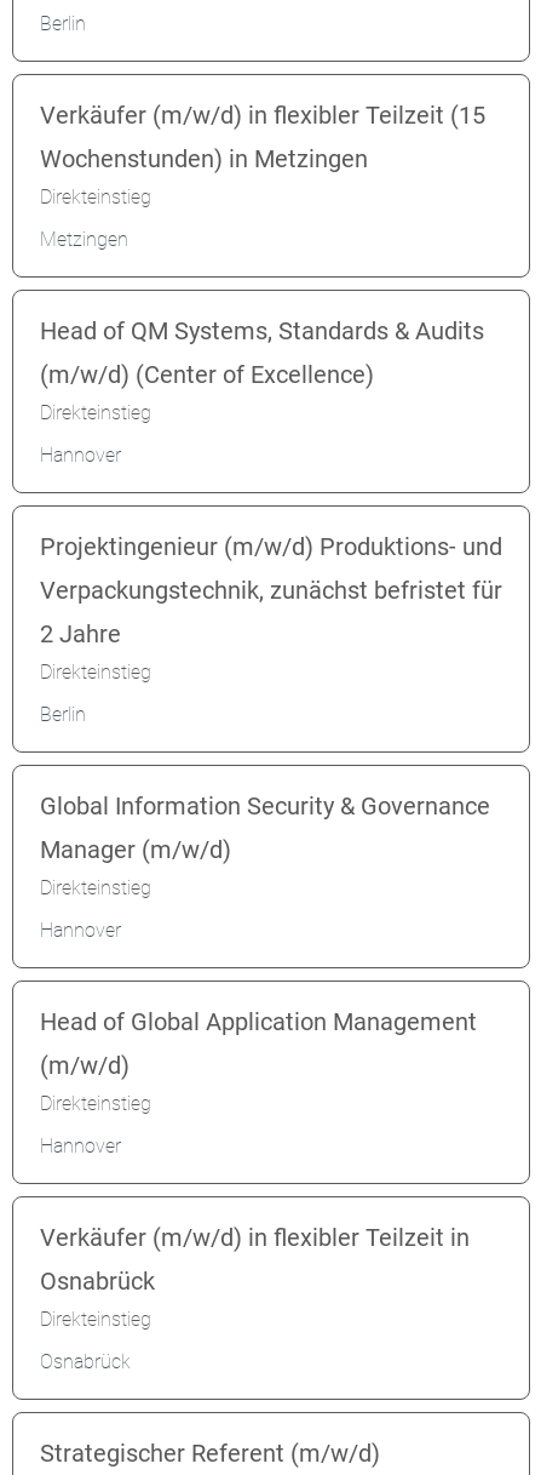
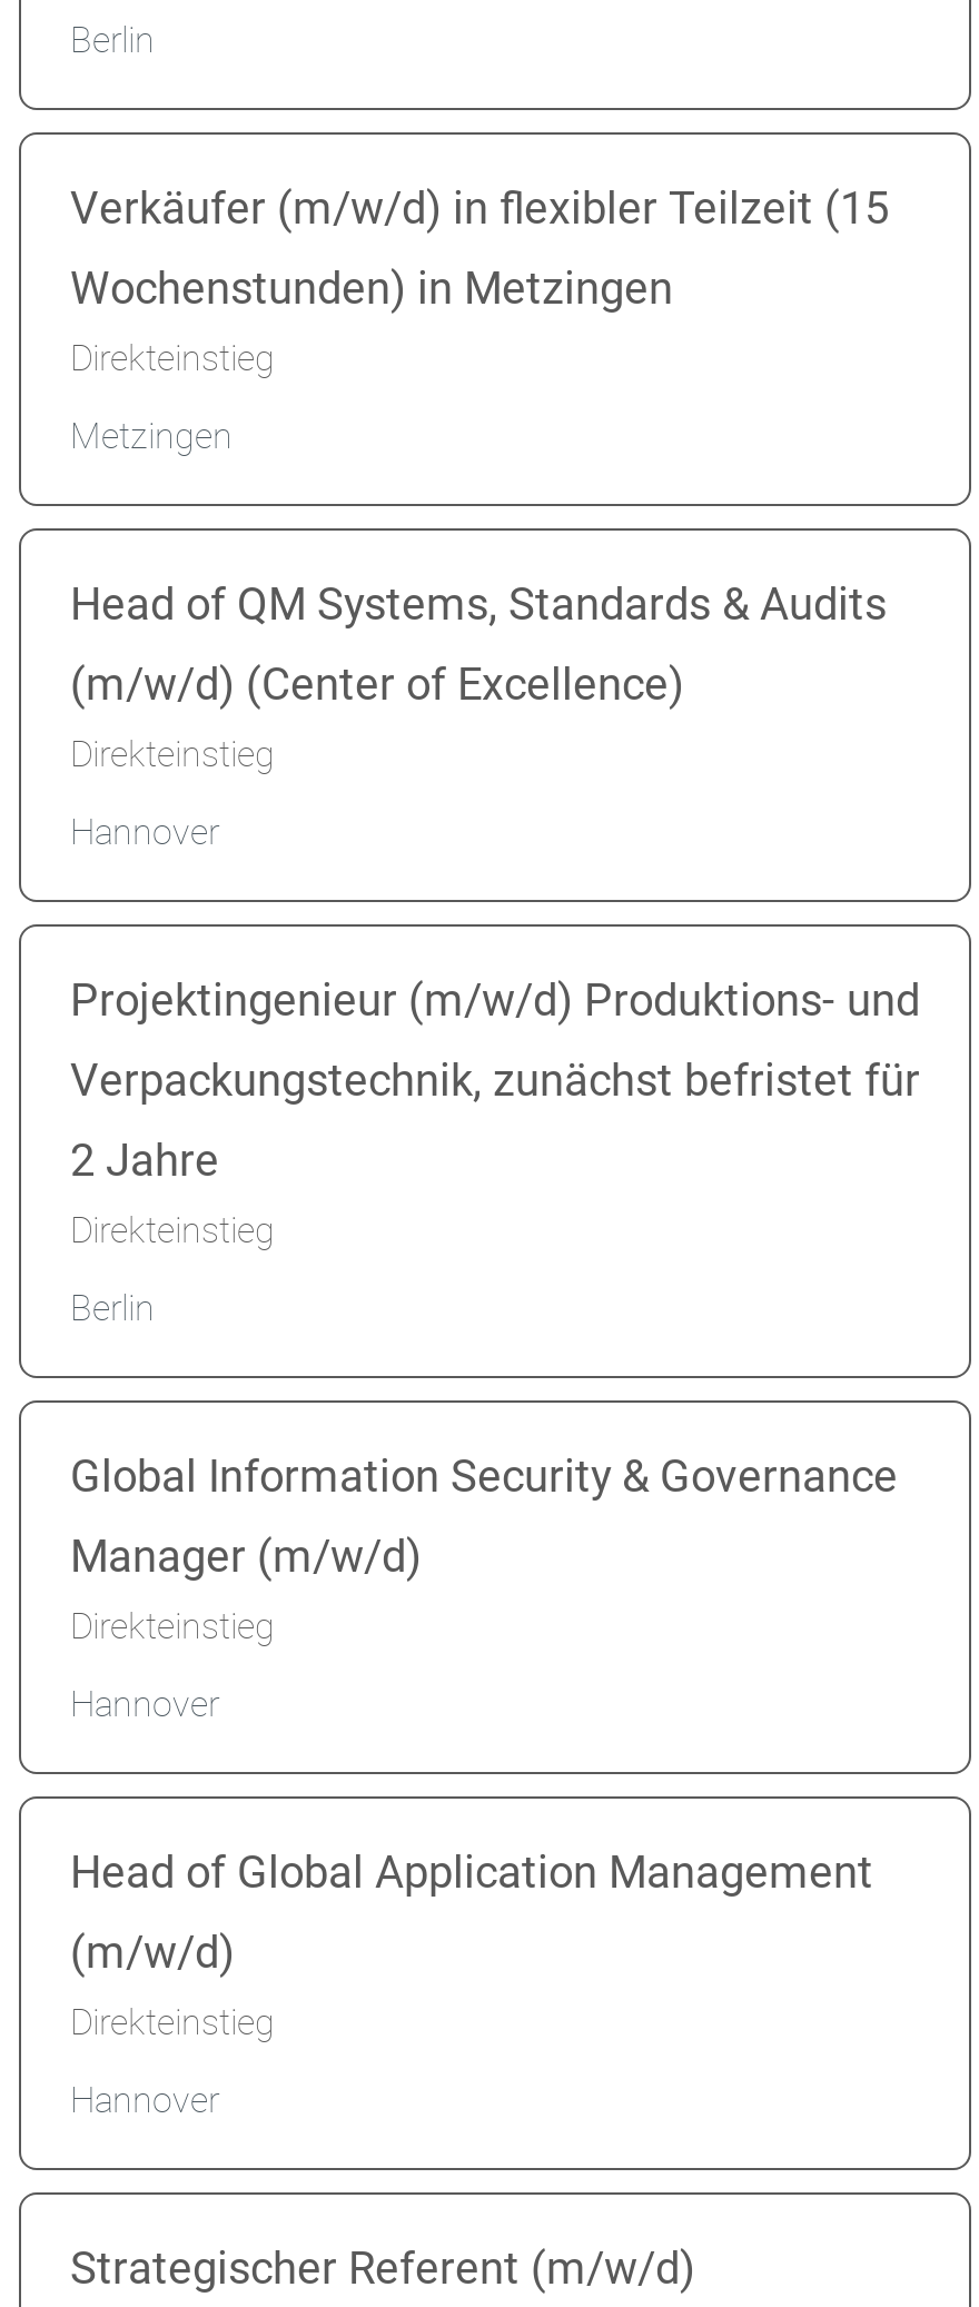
- Verkäufer (m/w/d) in flexibler Teilzeit in
- Osnabrück
- Direkteinstieg
- Osnabrück
